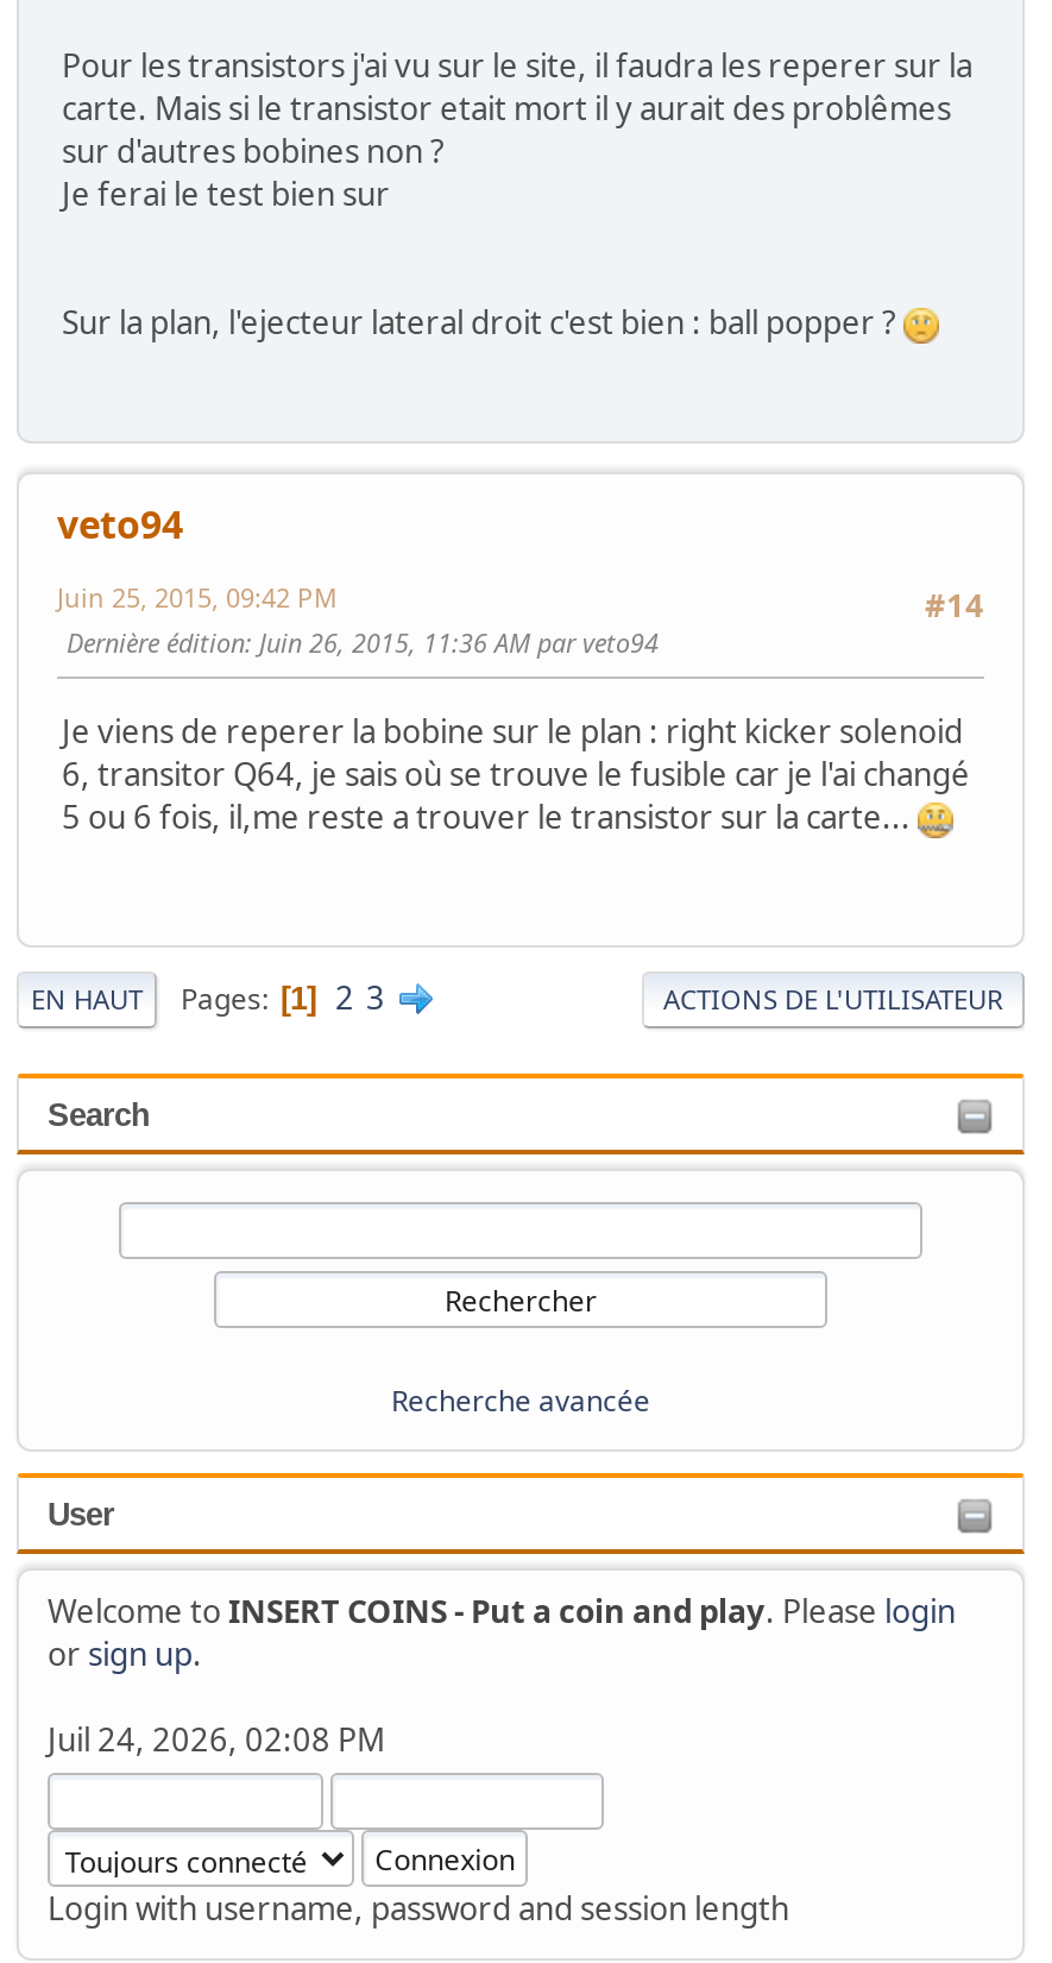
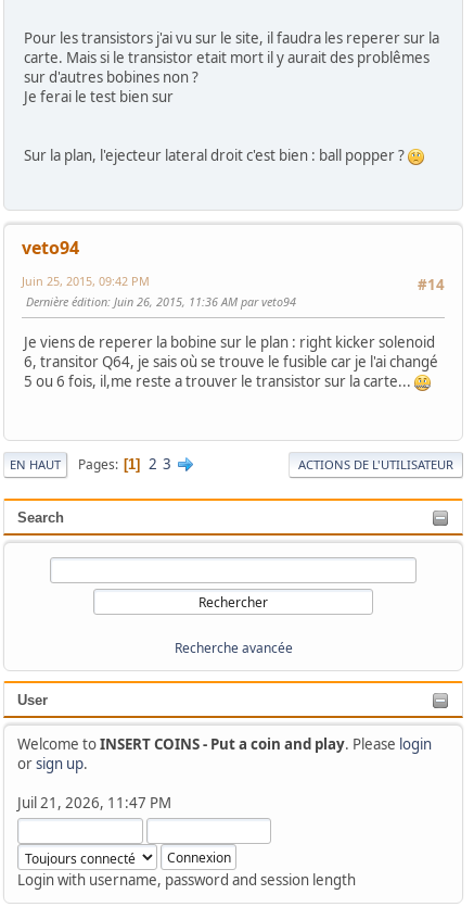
- Juil 24, 2026, 02:08 PM
+ Juil 21, 2026, 11:47 PM
